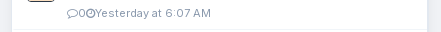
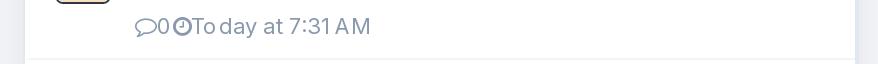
- Yesterday at 6:07 AM
+ Today at 7:31 AM
